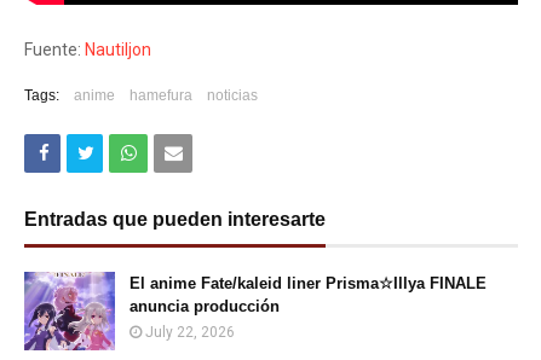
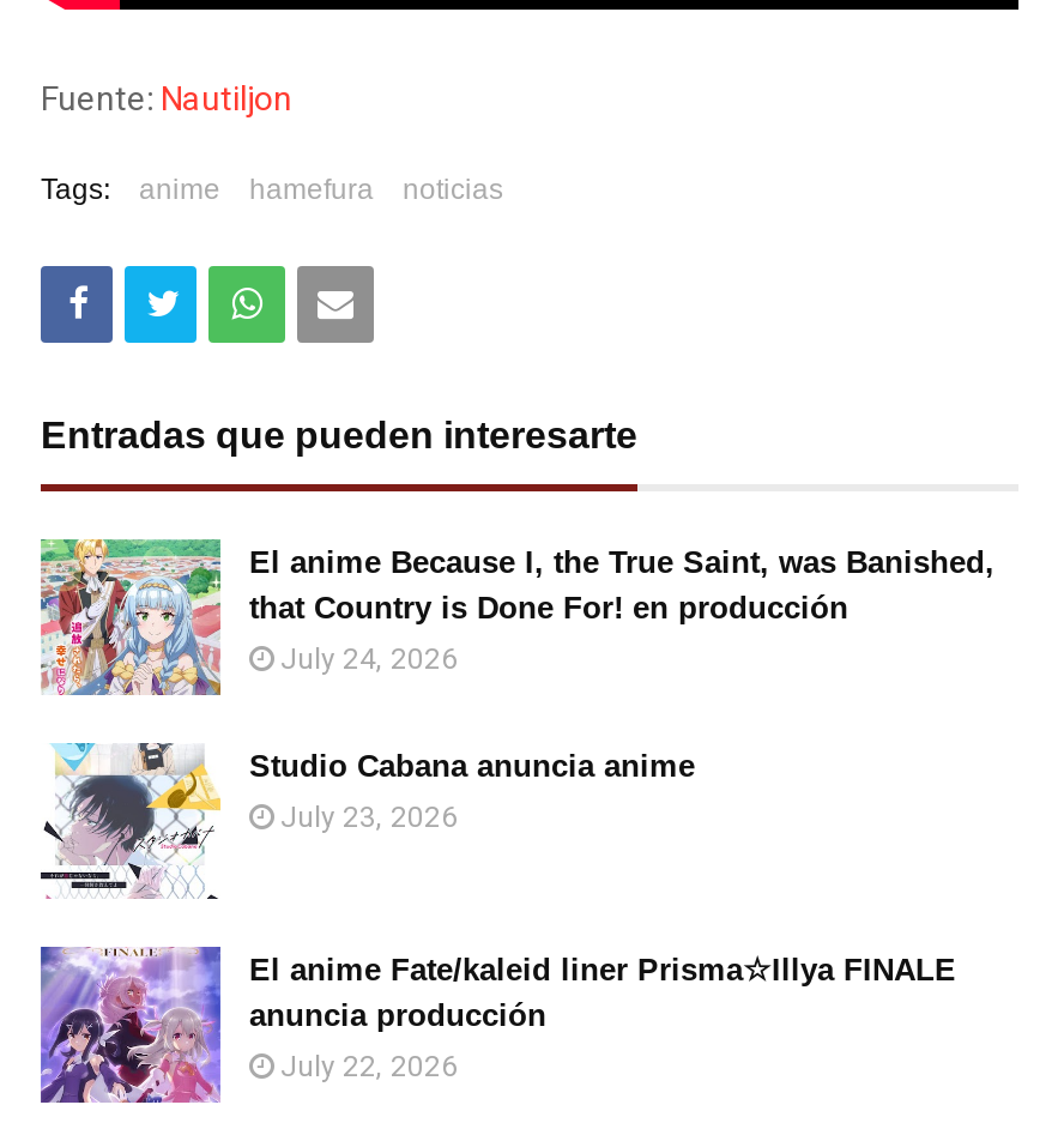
+ [image]

+ [image]
+ El anime Because I, the True Saint, was Banished,
+ that Country is Done For! en producción
+ July 24, 2026
+ Studio Cabana anuncia anime
+ July 23, 2026
